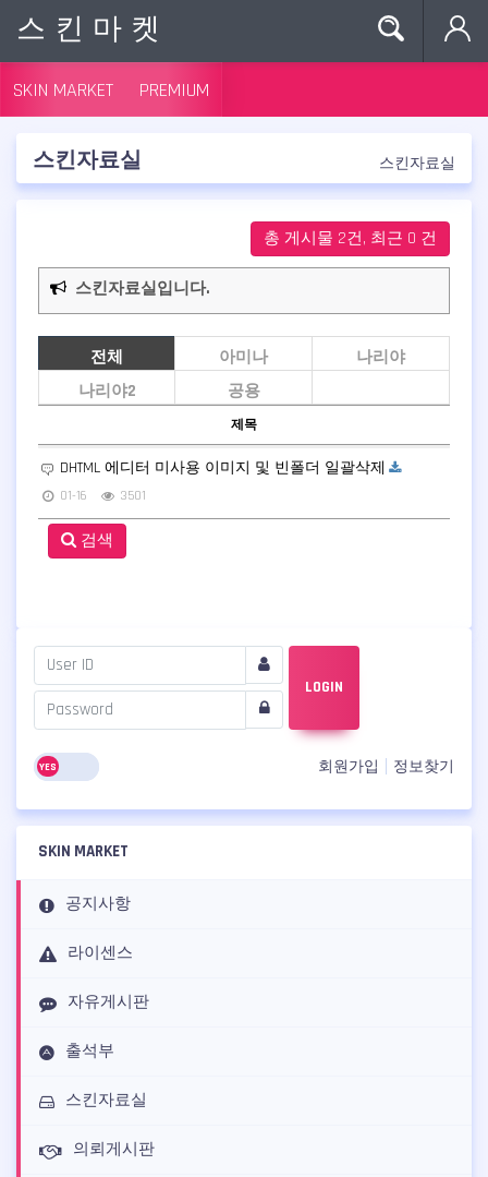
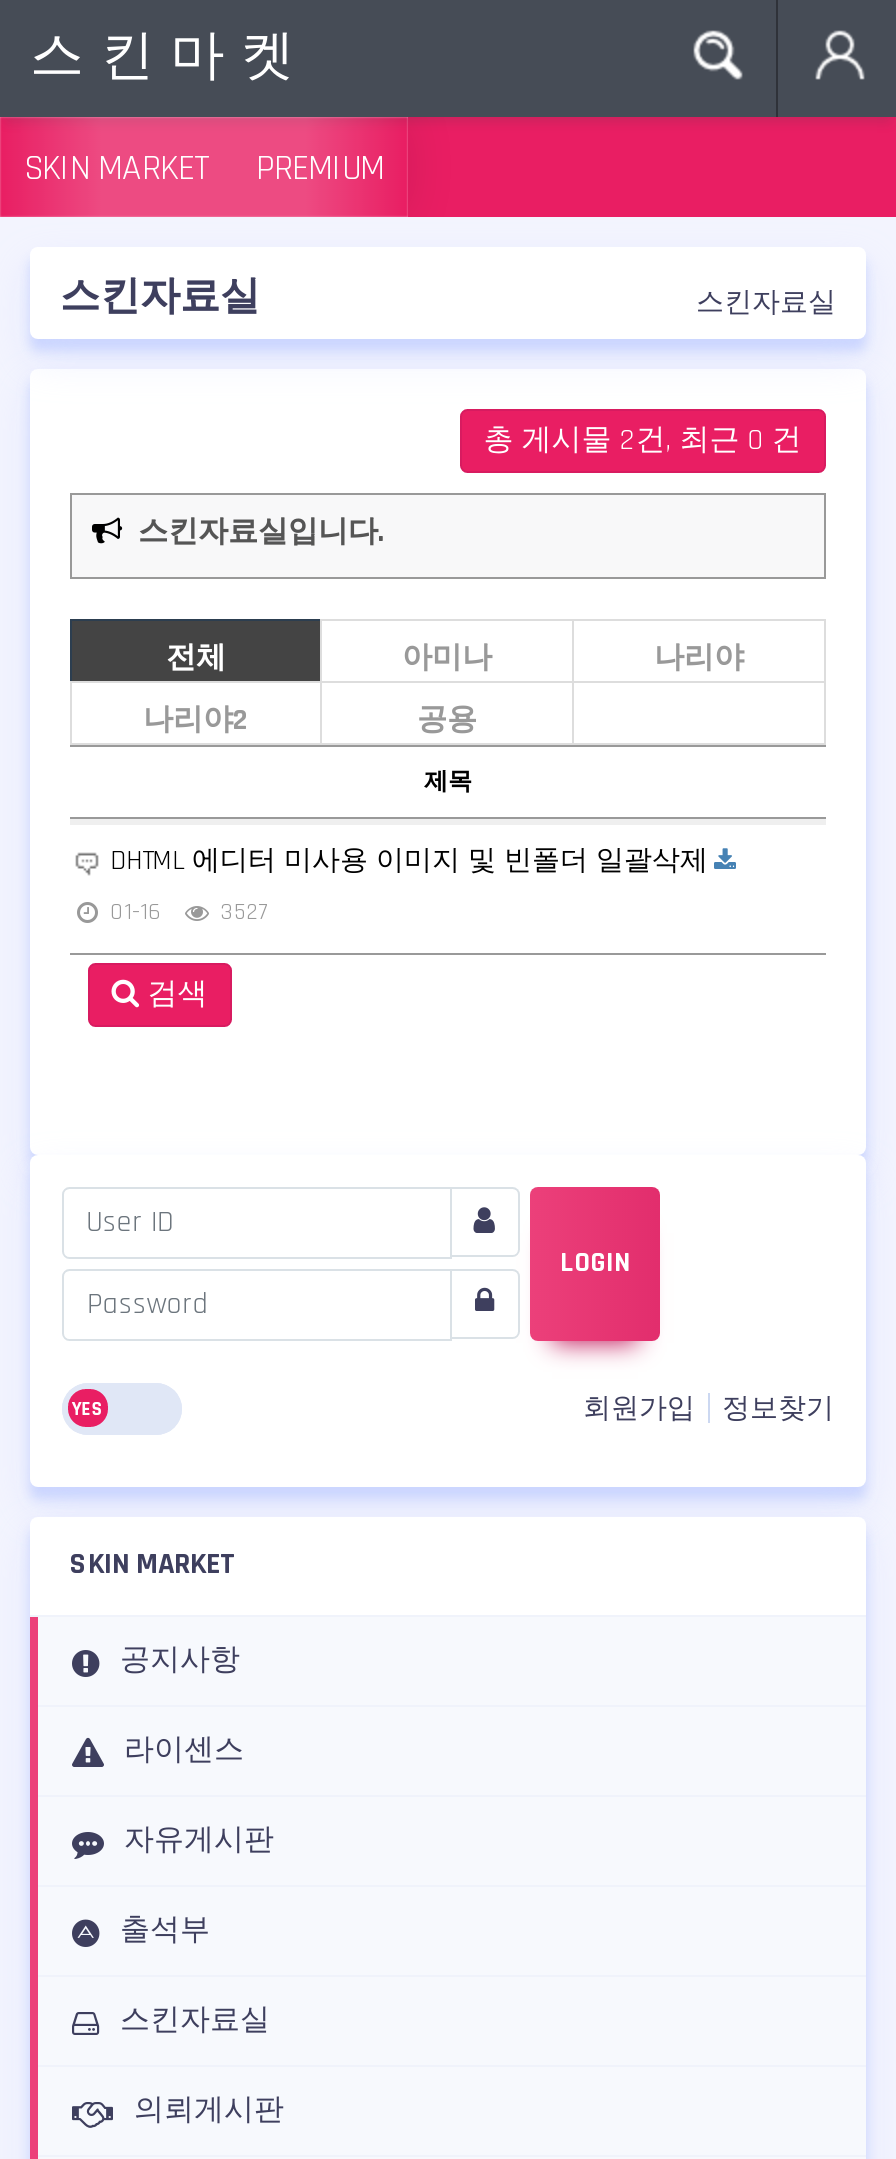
- 01-16 3501
+ 01-16 3527
